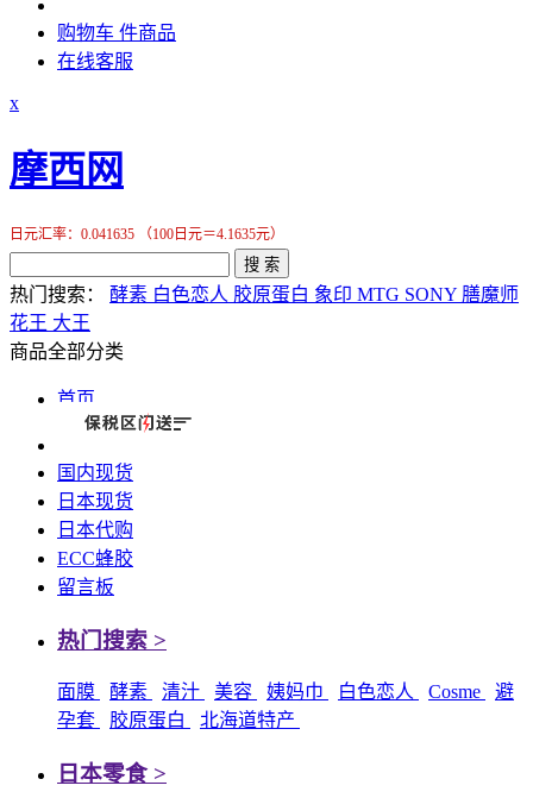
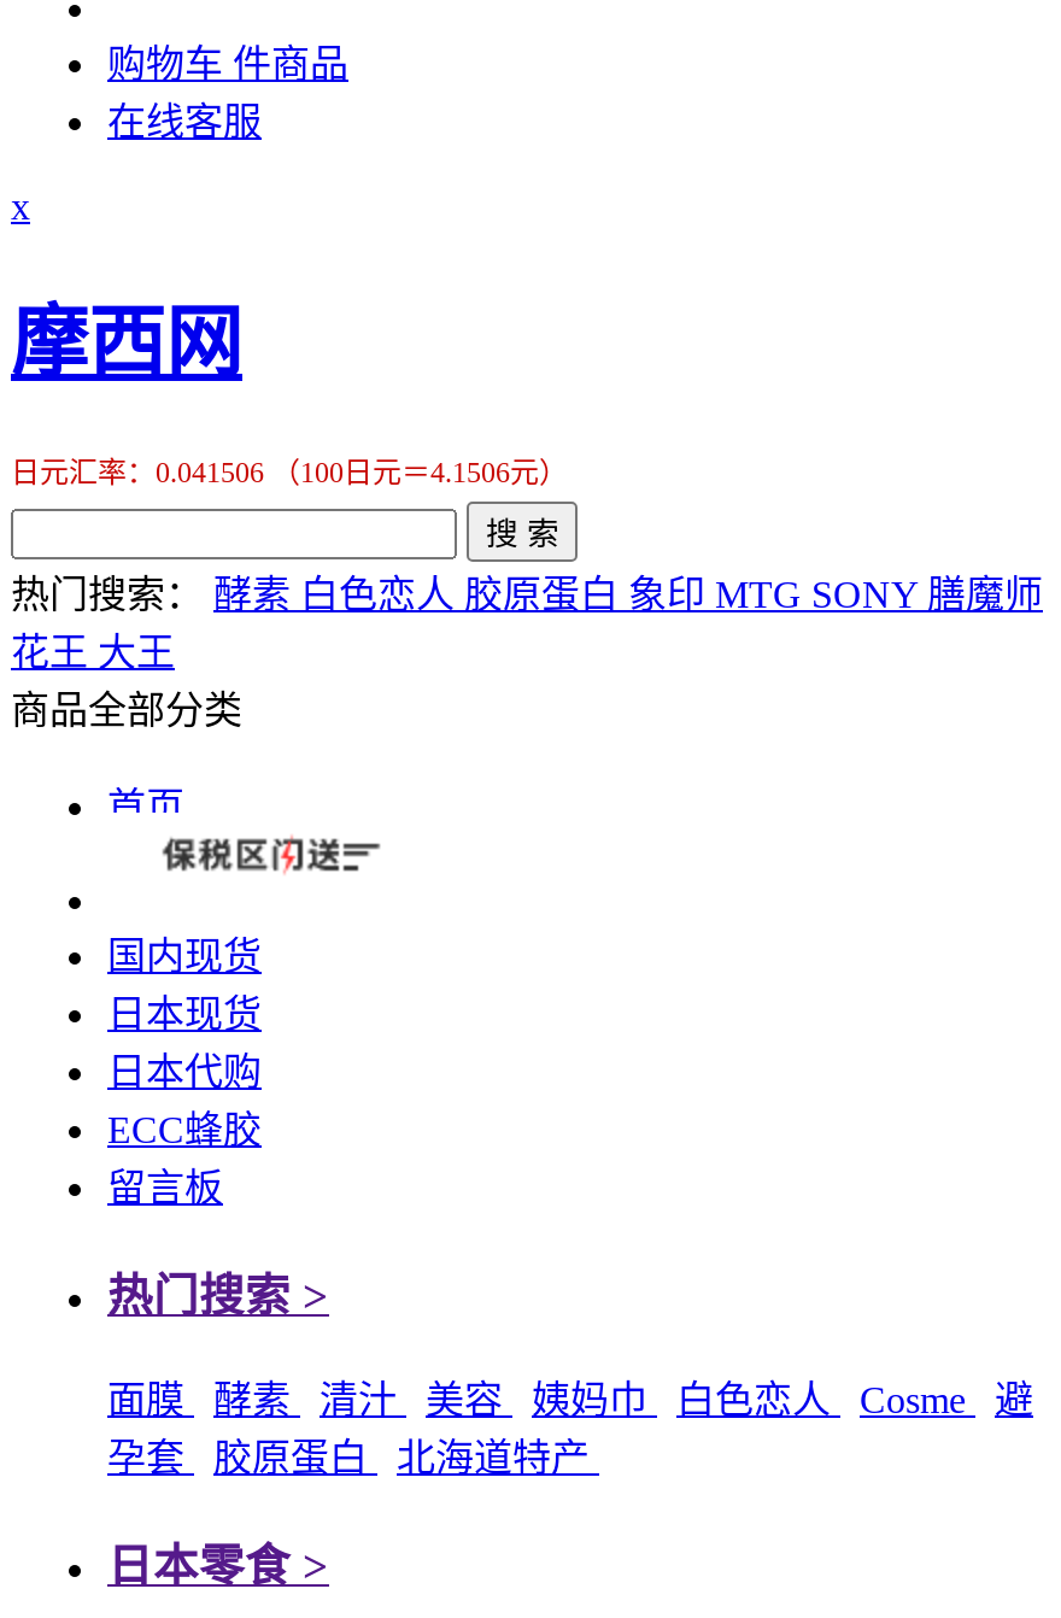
- 日元汇率：0.041635 （100日元＝4.1635元）
+ 日元汇率：0.041506 （100日元＝4.1506元）
